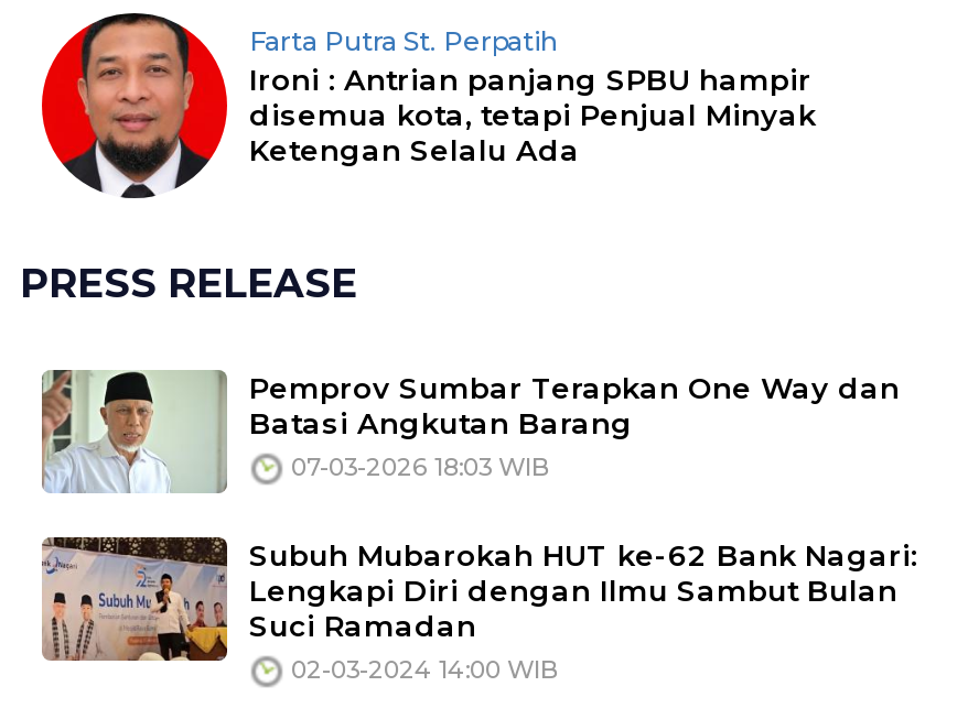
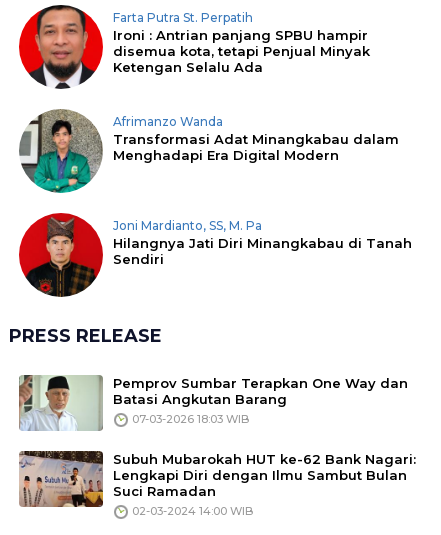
+ [image]
+ Afrimanzo Wanda
+ Transformasi Adat Minangkabau dalam
+ Menghadapi Era Digital Modern

+ [image]
+ Joni Mardianto, SS, M. Pa
+ Hilangnya Jati Diri Minangkabau di Tanah
+ Sendiri
